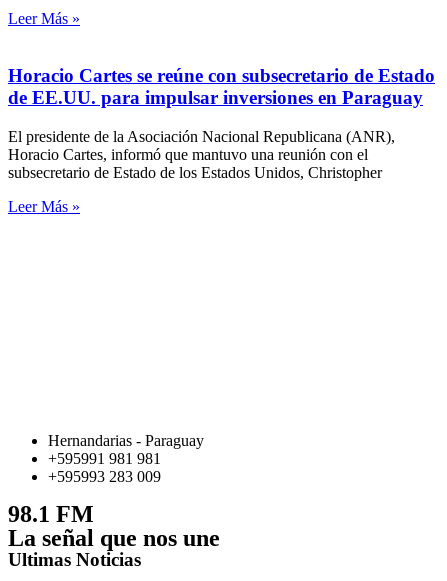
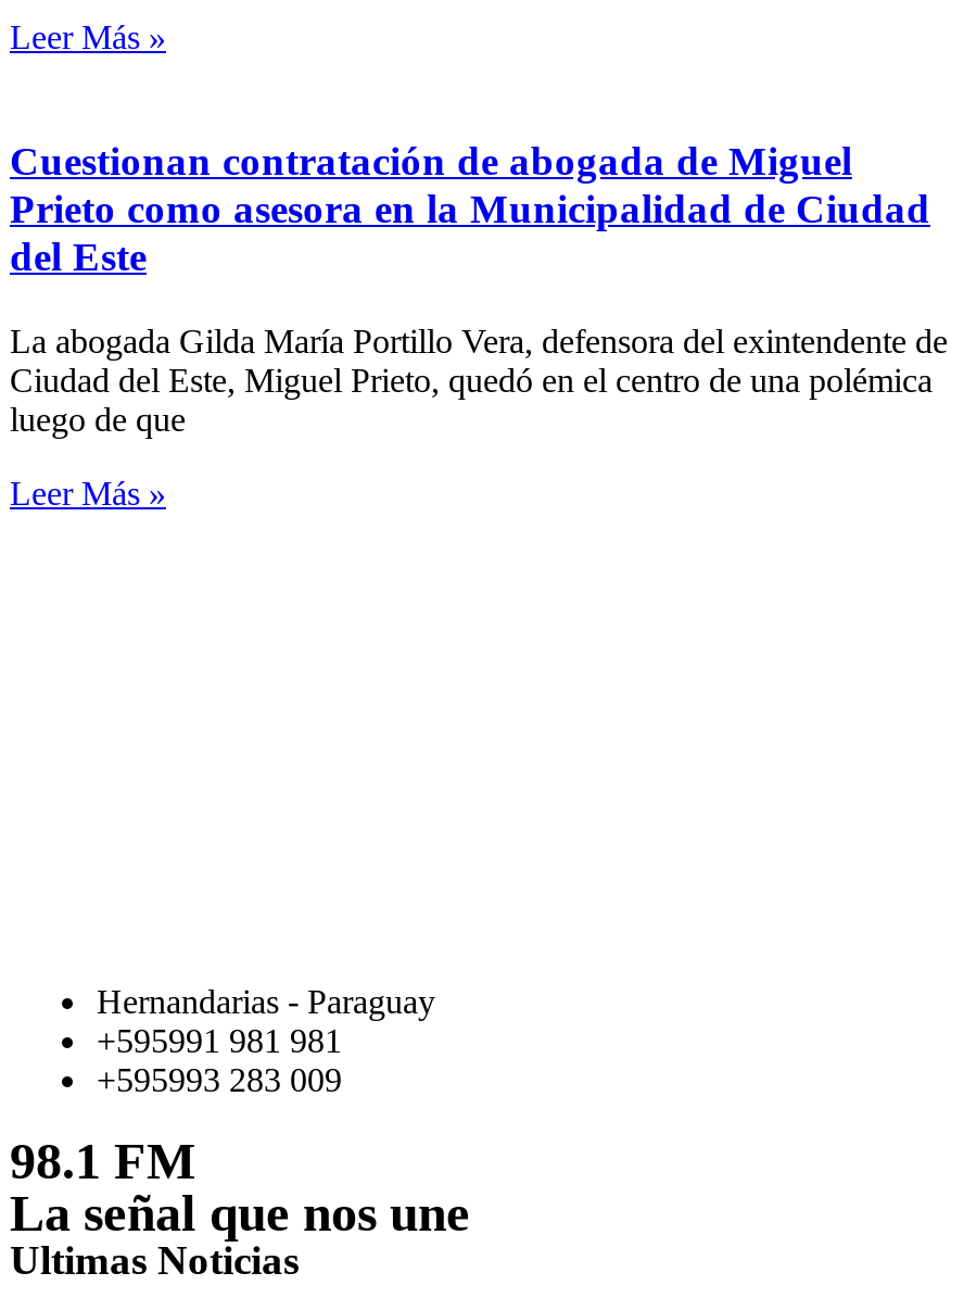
- Horacio Cartes se reúne con subsecretario de Estado
- de EE.UU. para impulsar inversiones en Paraguay
+ Cuestionan contratación de abogada de Miguel
+ Prieto como asesora en la Municipalidad de Ciudad
+ del Este

- El presidente de la Asociación Nacional Republicana (ANR),
- Horacio Cartes, informó que mantuvo una reunión con el
- subsecretario de Estado de los Estados Unidos, Christopher
+ La abogada Gilda María Portillo Vera, defensora del exintendente de
+ Ciudad del Este, Miguel Prieto, quedó en el centro de una polémica
+ luego de que
